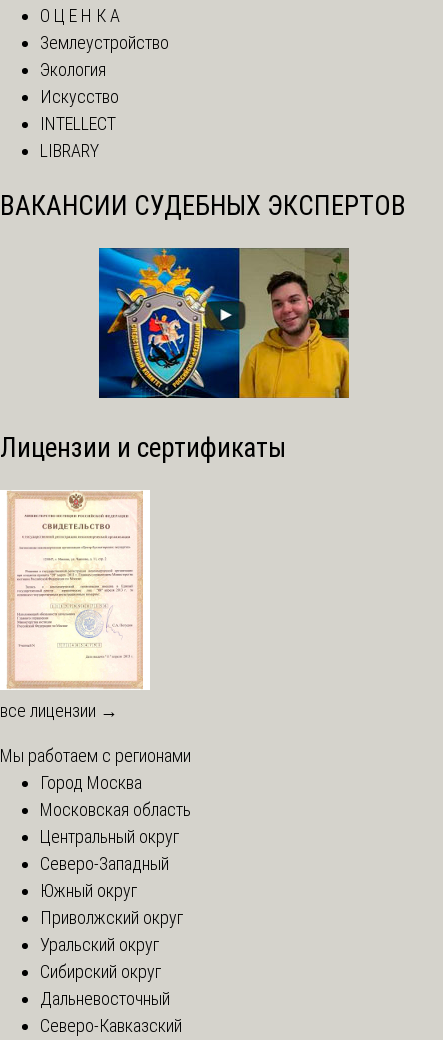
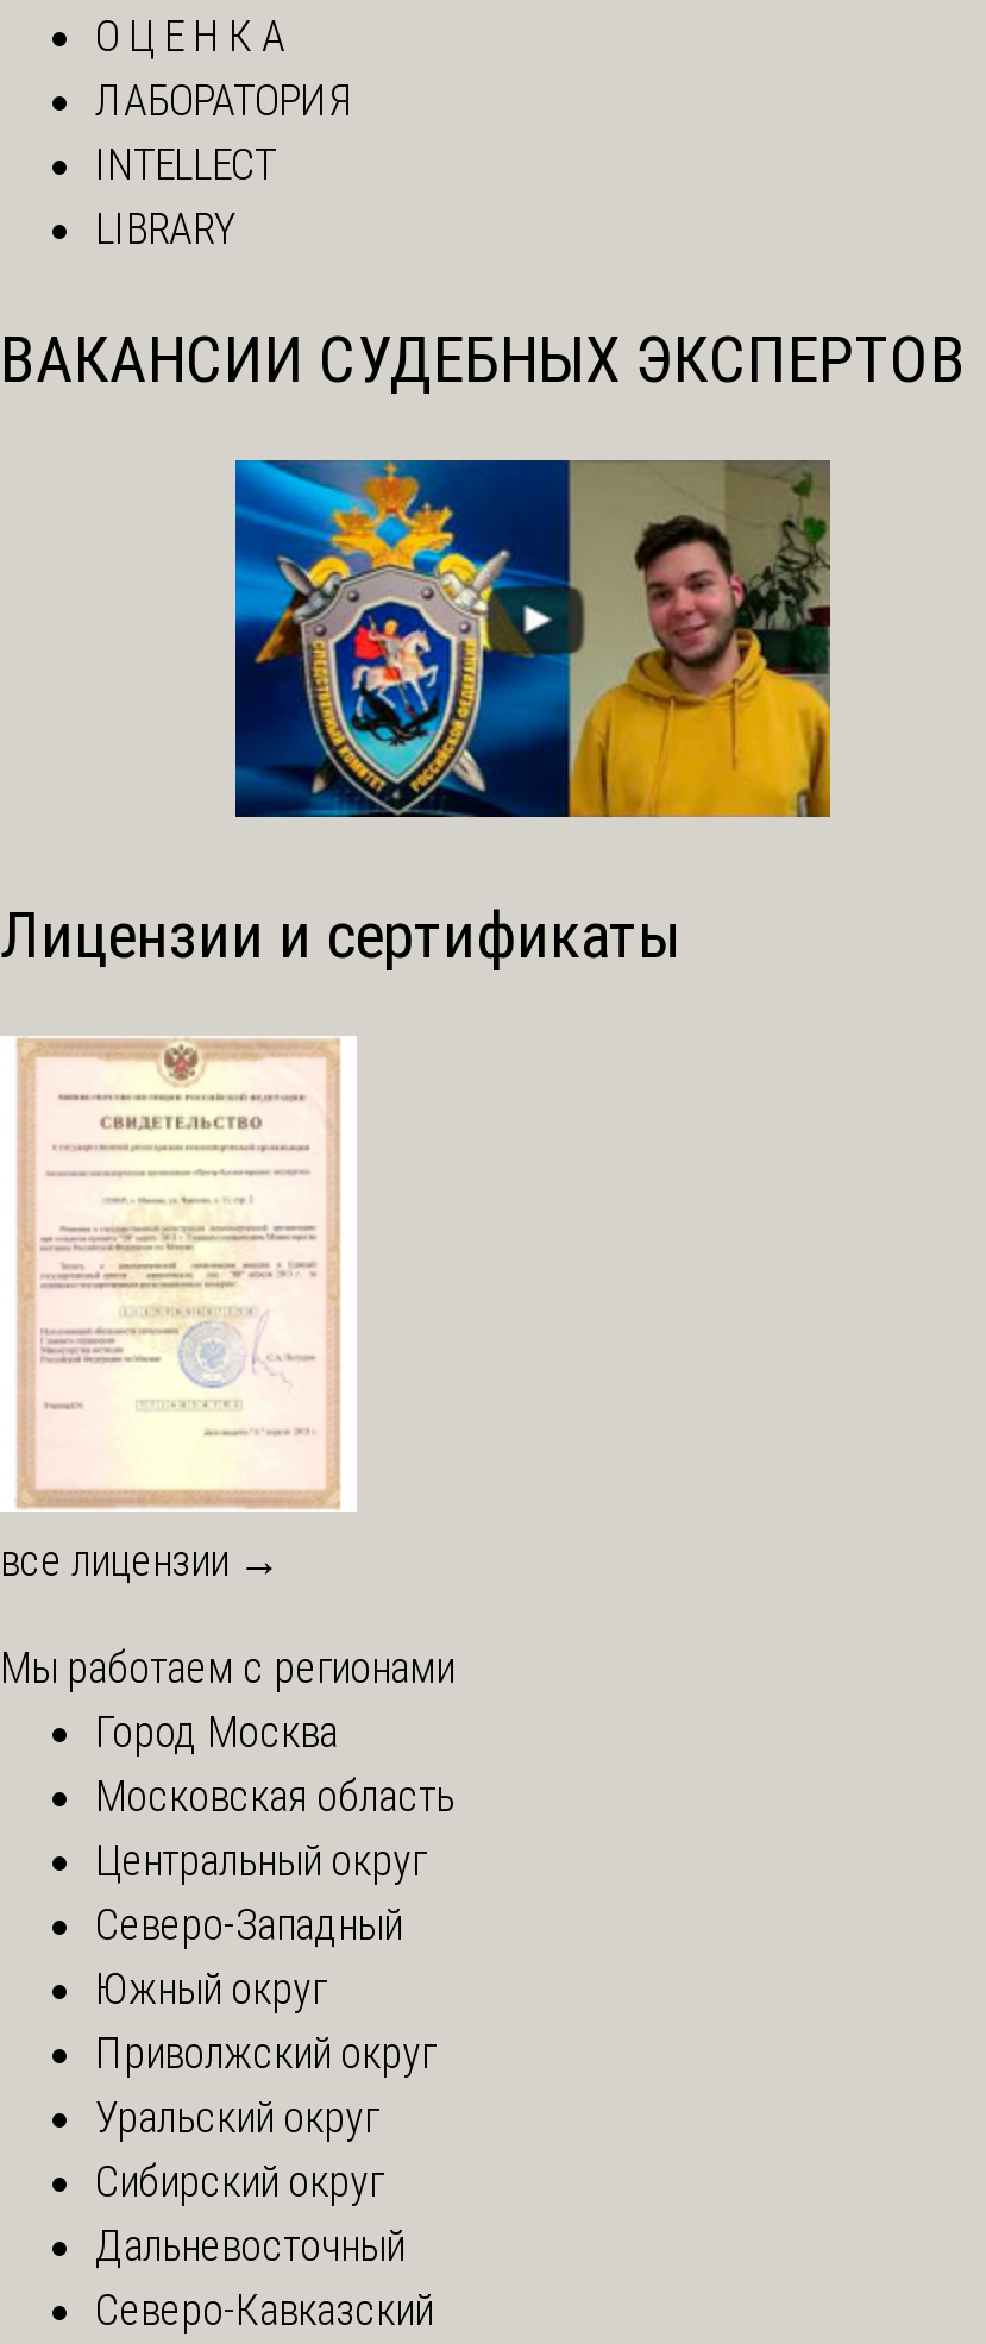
- Землеустройство
- Экология
- Искусство
+ ЛАБОРАТОРИЯ
